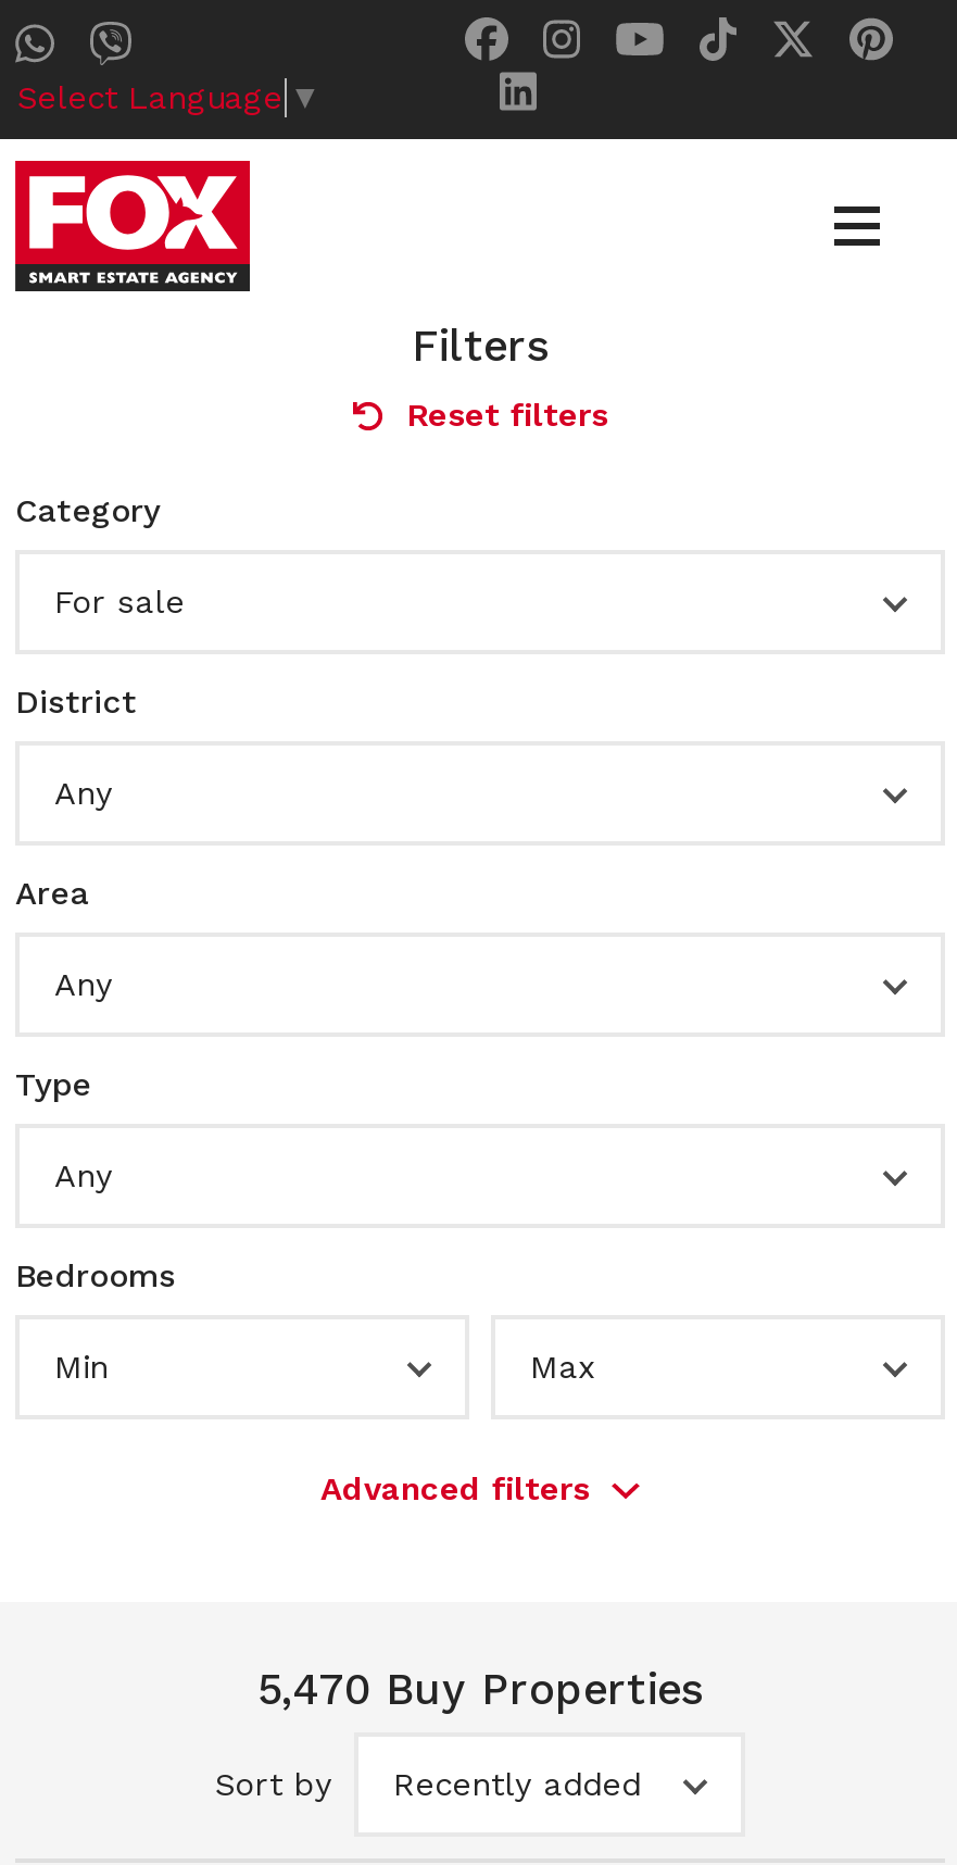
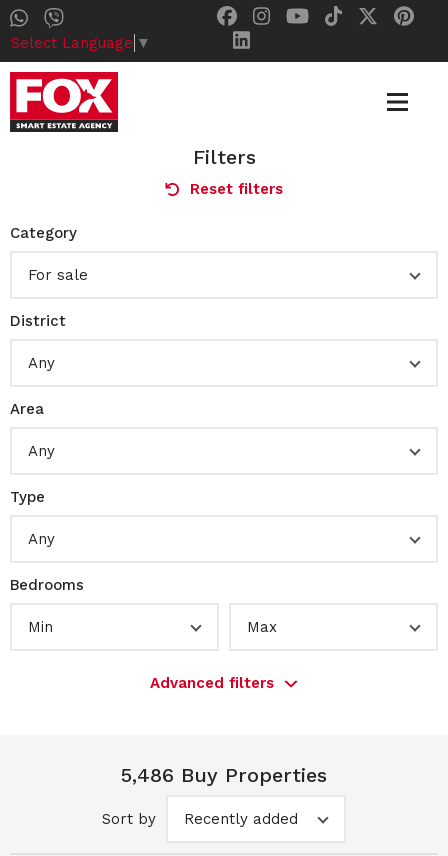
- 5,470 Buy Properties
+ 5,486 Buy Properties
